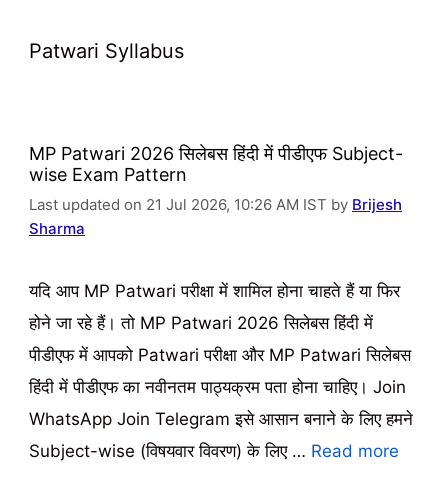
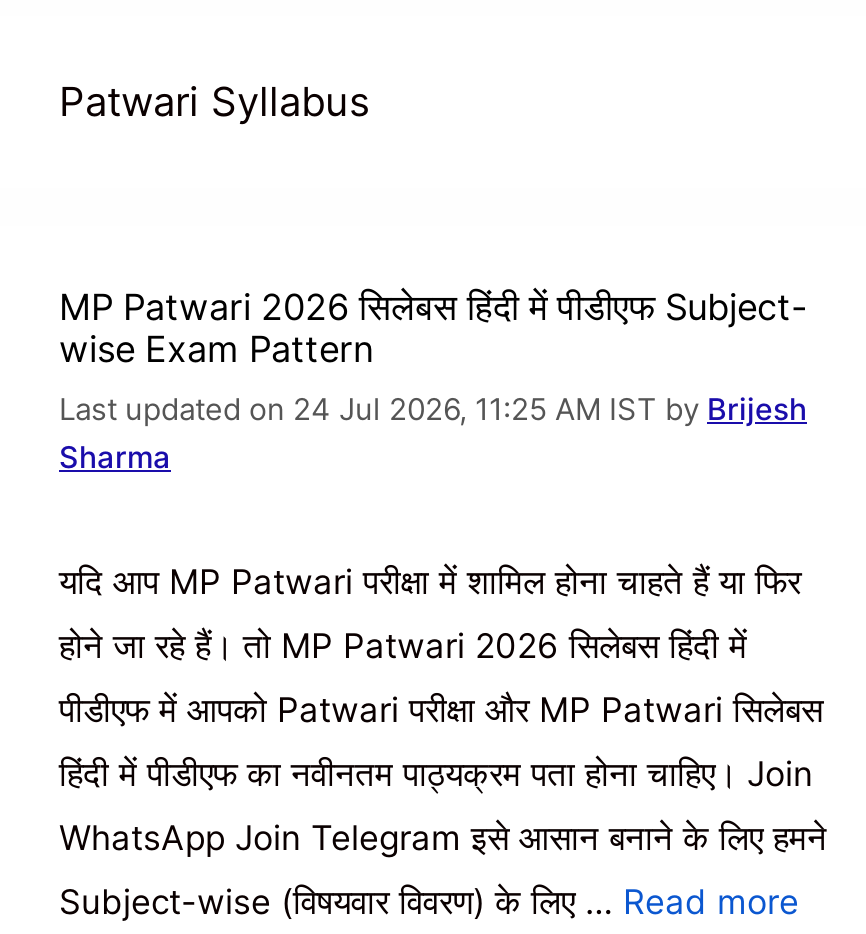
- Last updated on 21 Jul 2026, 10:26 AM IST by Brijesh
+ Last updated on 24 Jul 2026, 11:25 AM IST by Brijesh
